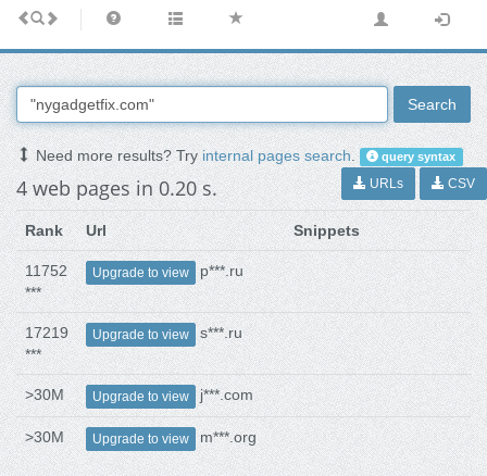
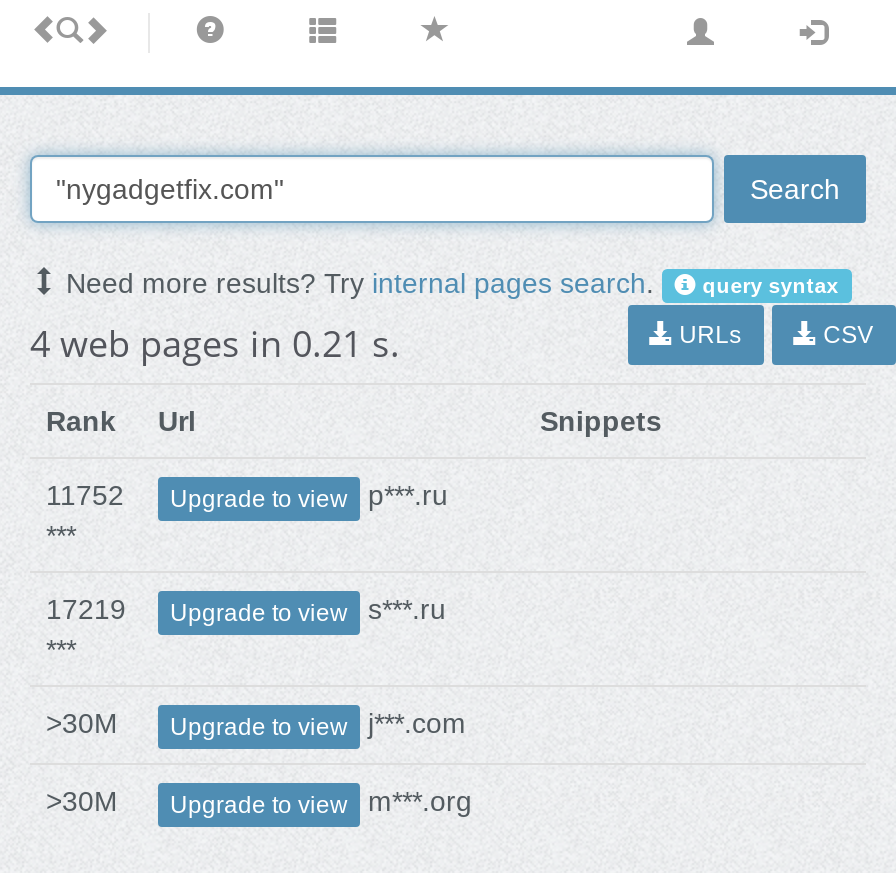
- 4 web pages in 0.20 s.
+ 4 web pages in 0.21 s.
